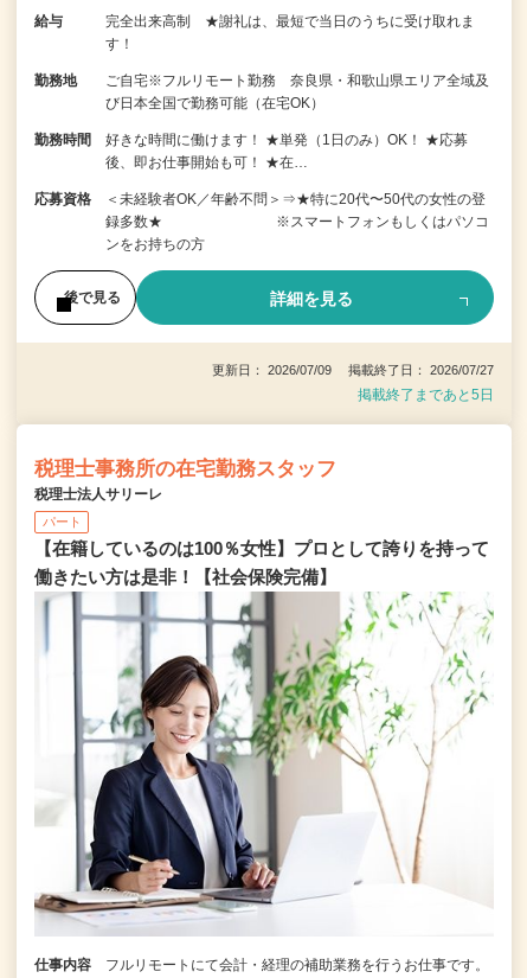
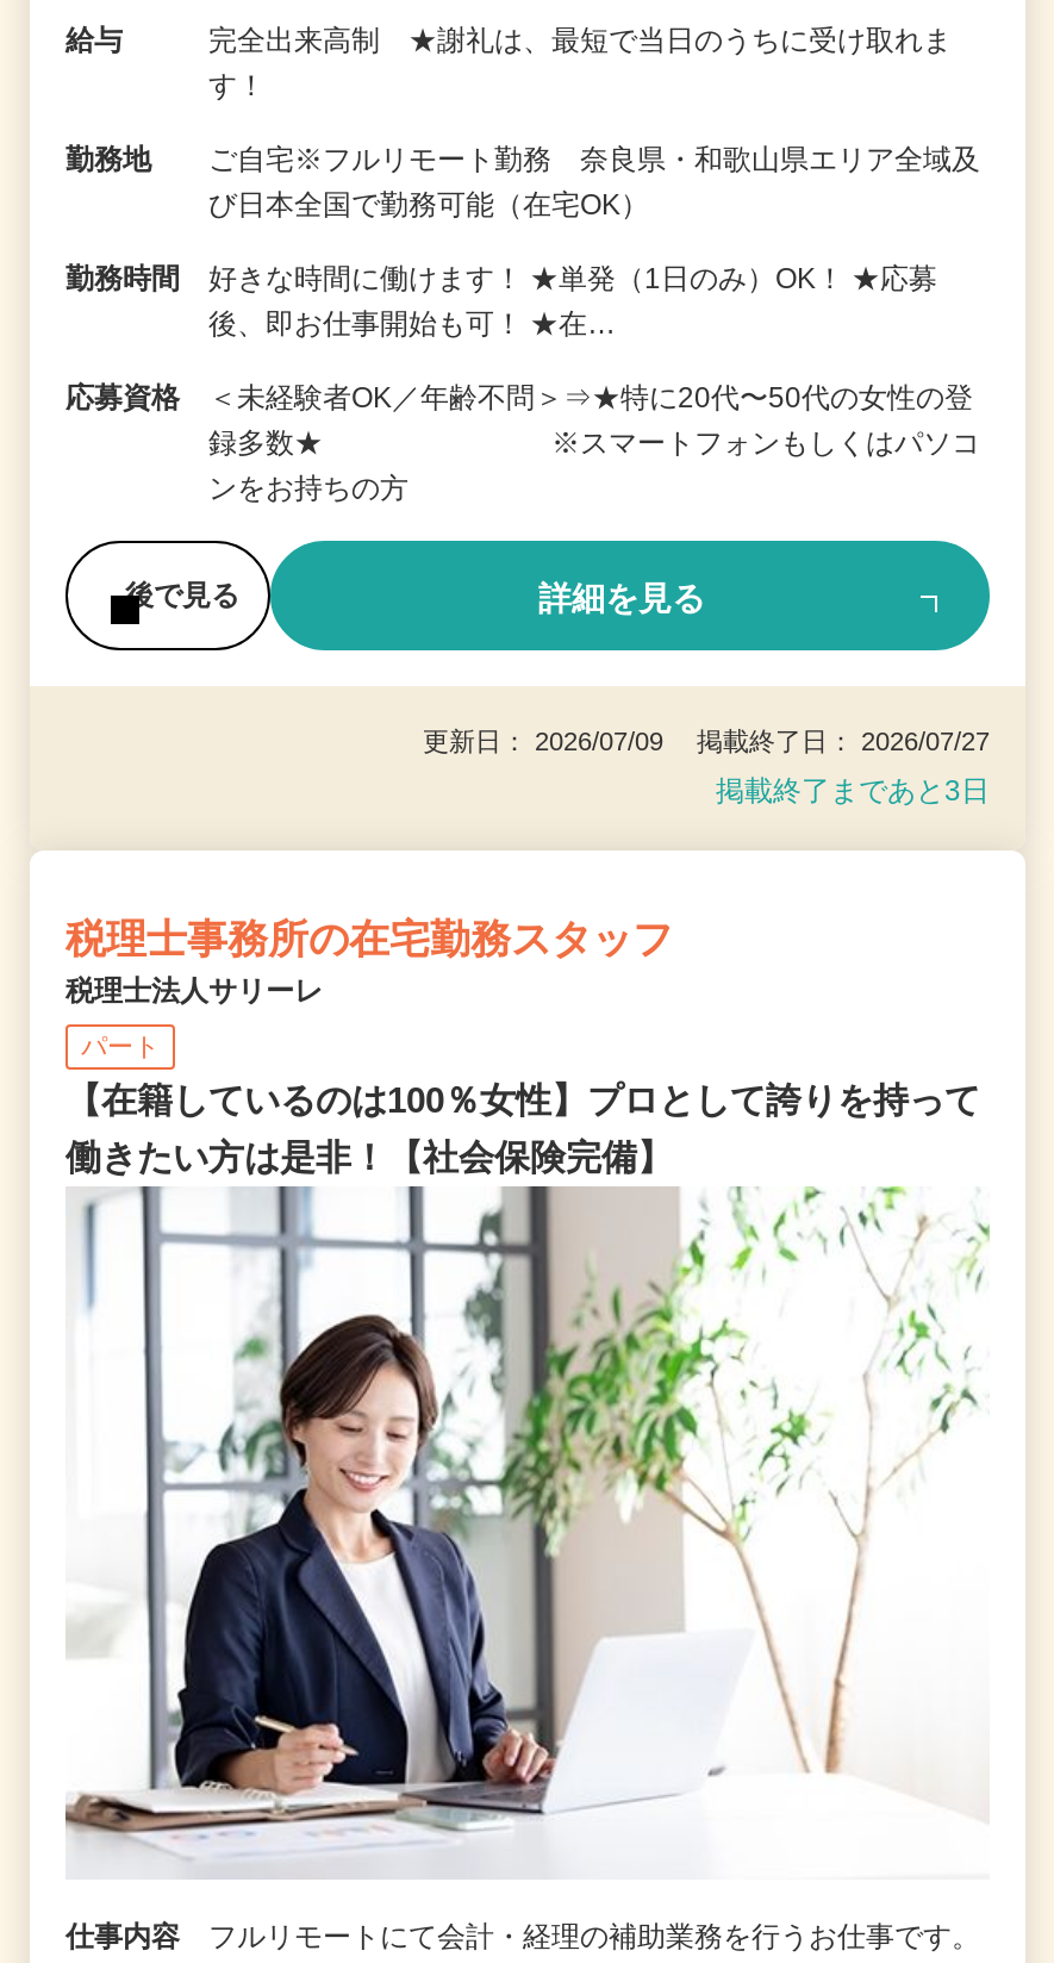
- 掲載終了まであと5日
+ 掲載終了まであと3日
